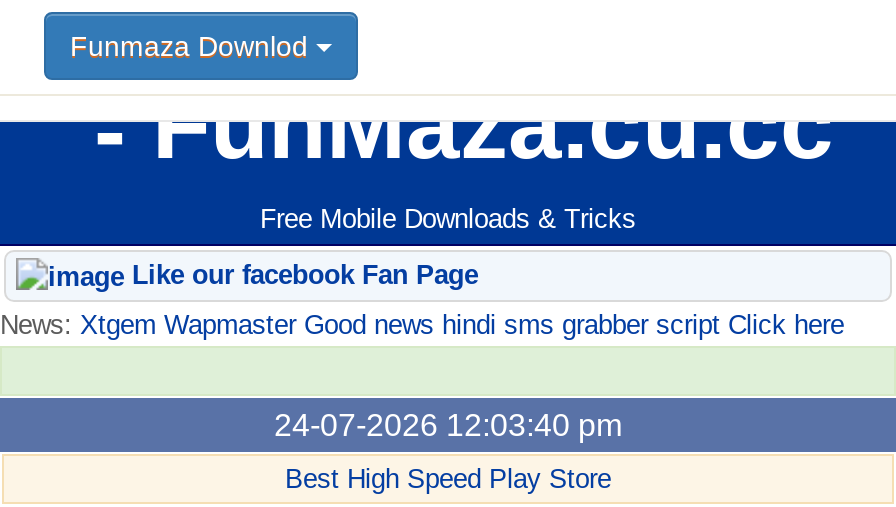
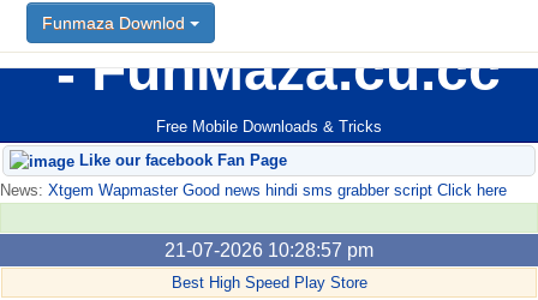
- 24-07-2026 12:03:40 pm
+ 21-07-2026 10:28:57 pm
